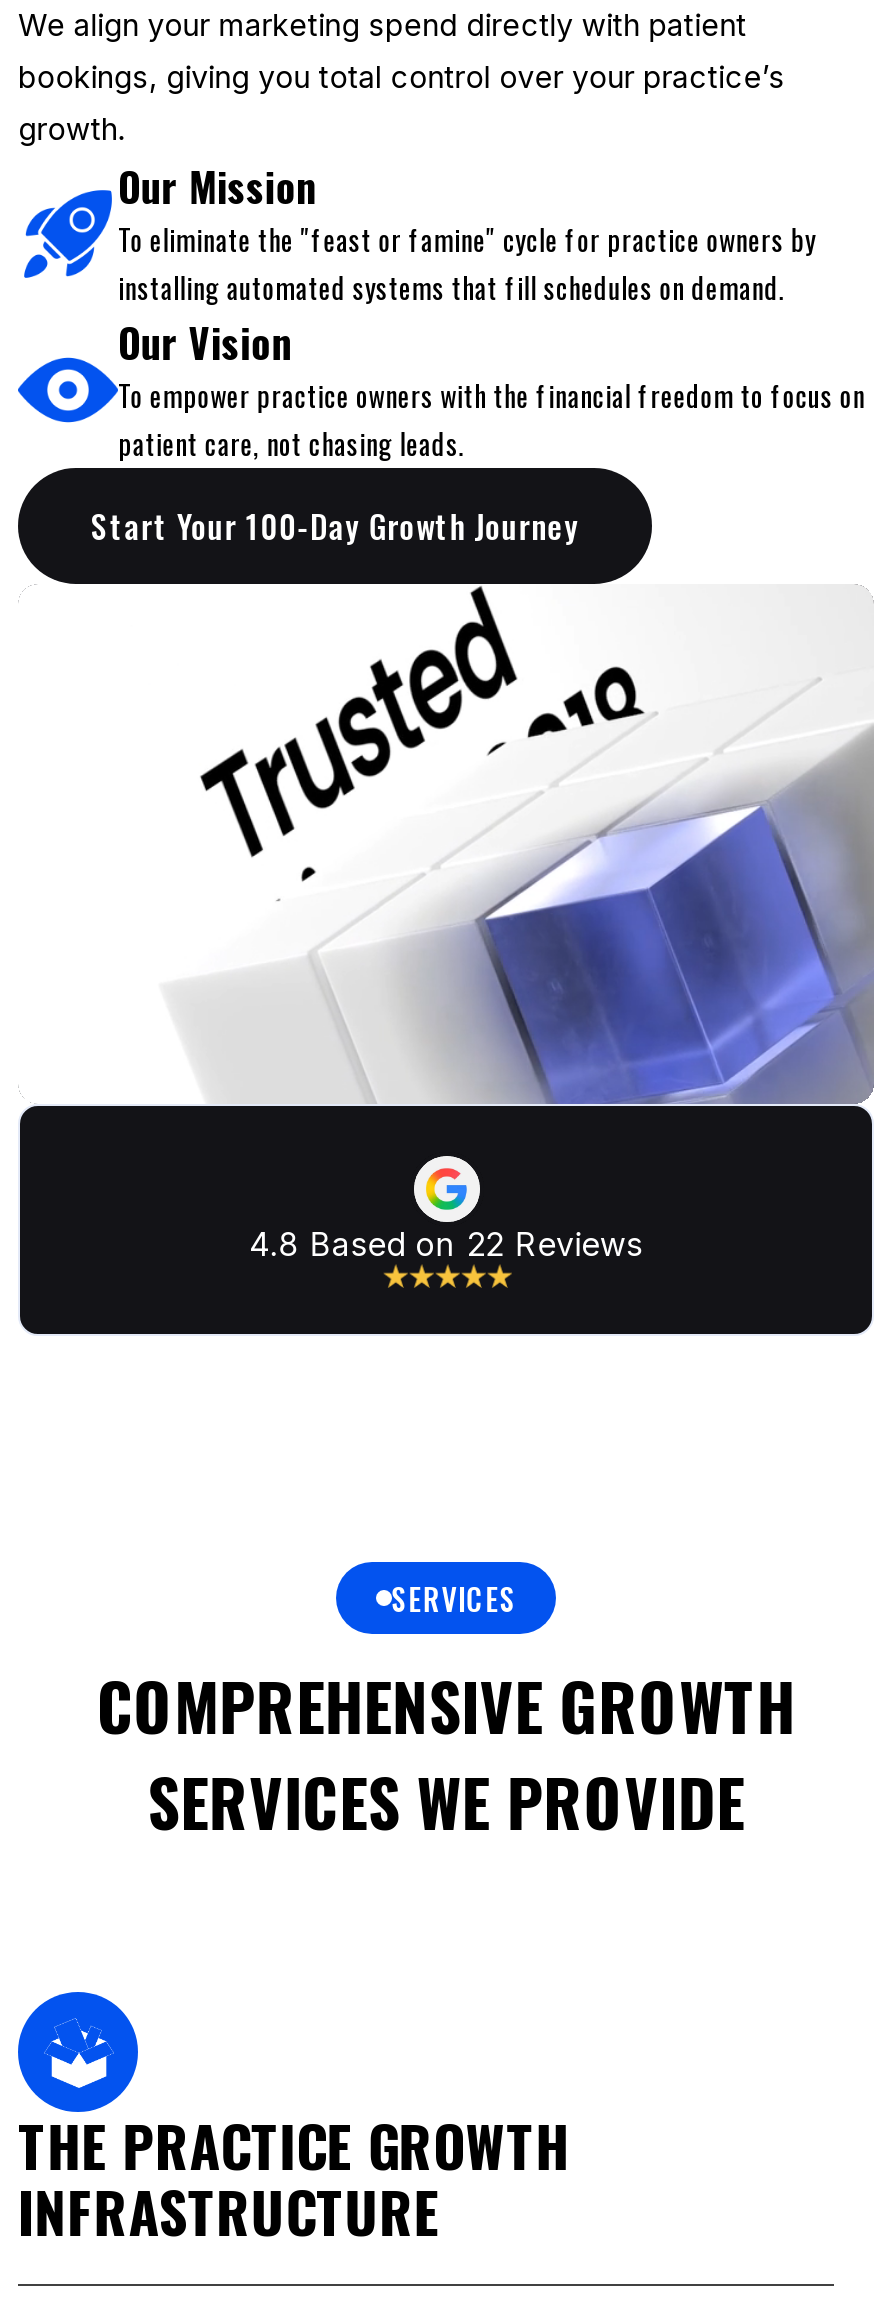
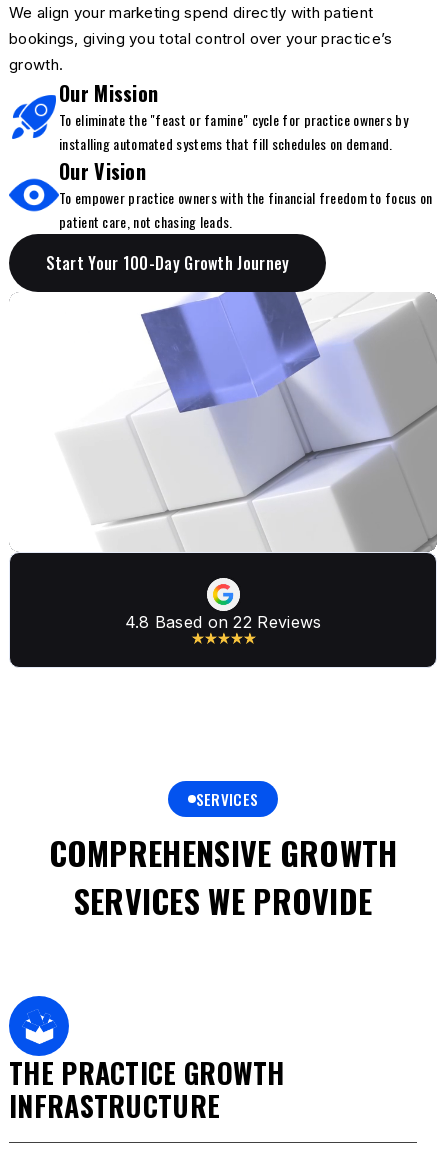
- [image]
+ [image]
